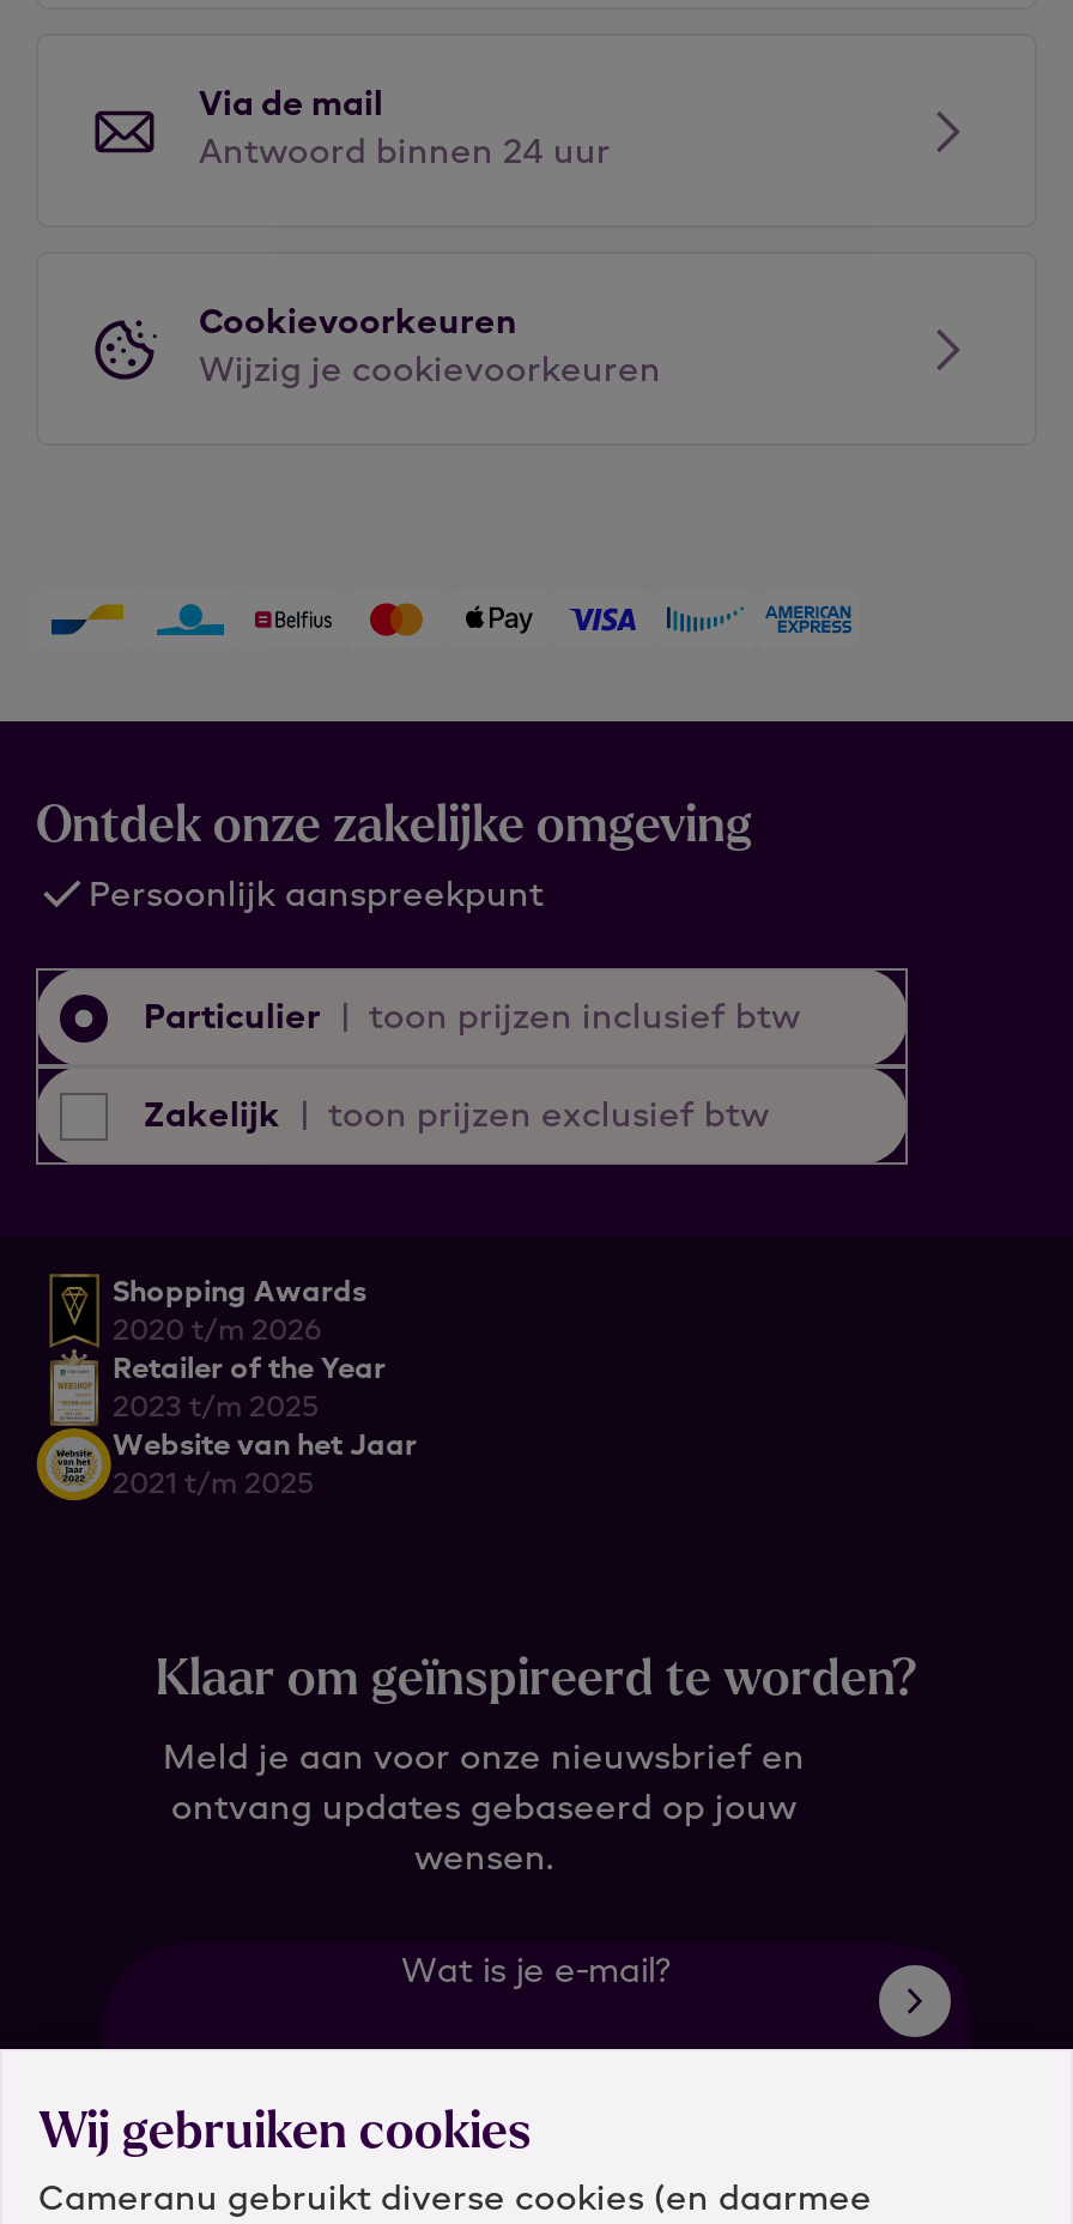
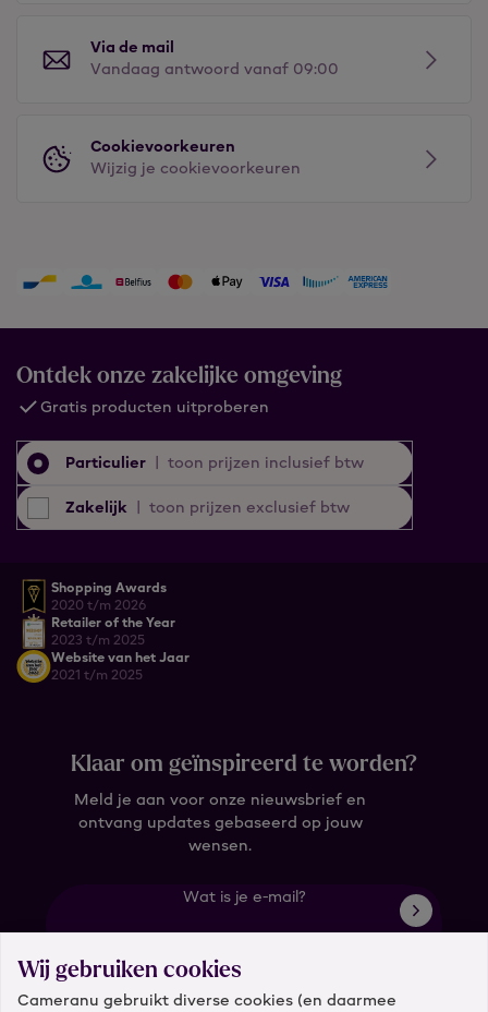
- Antwoord binnen 24 uur
+ Vandaag antwoord vanaf 09:00

- Persoonlijk aanspreekpunt
+ Gratis producten uitproberen
